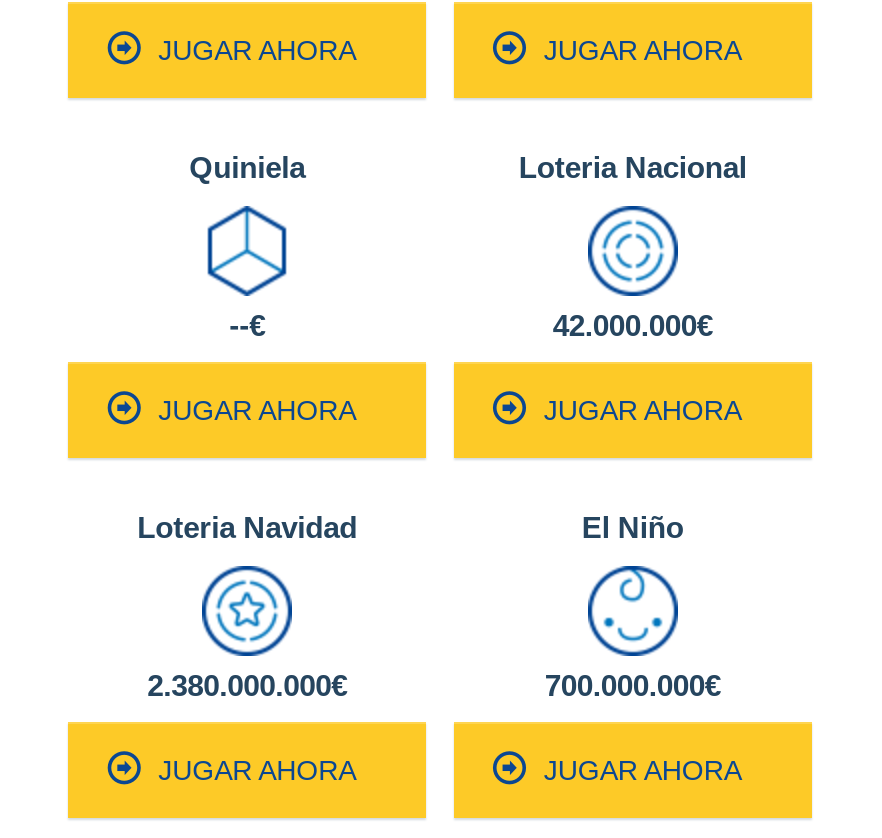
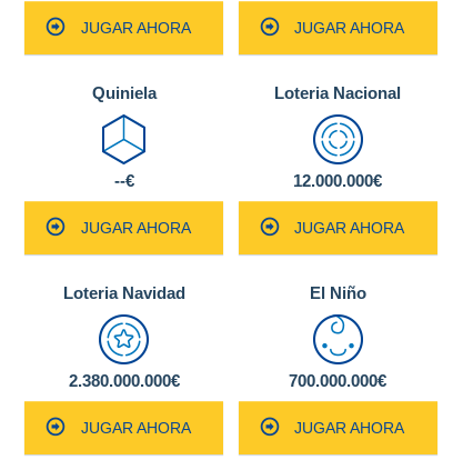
- 42.000.000€
+ 12.000.000€
